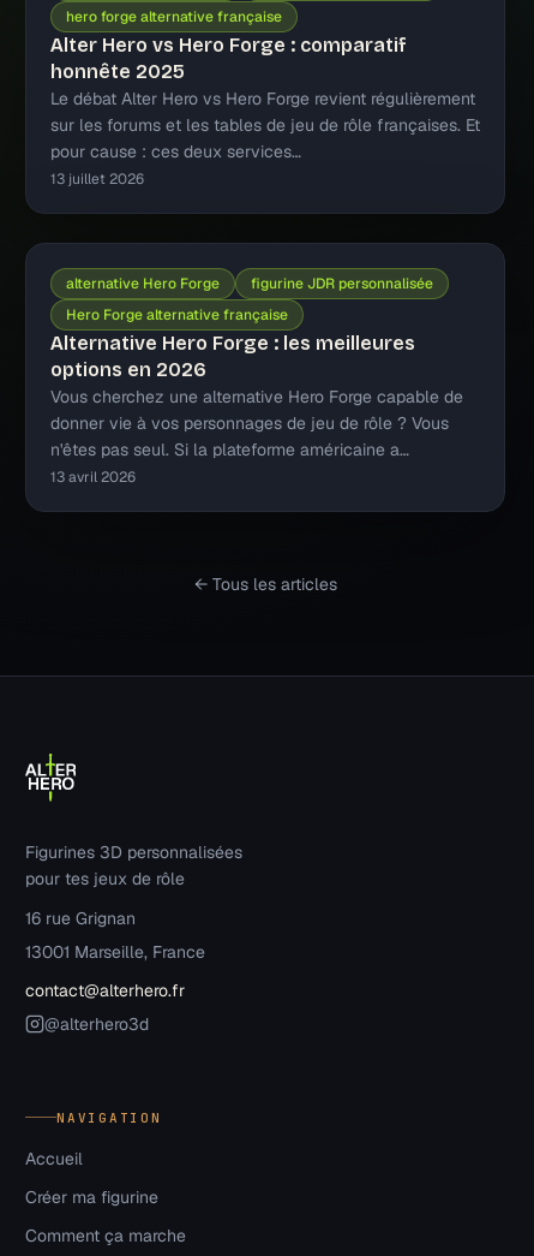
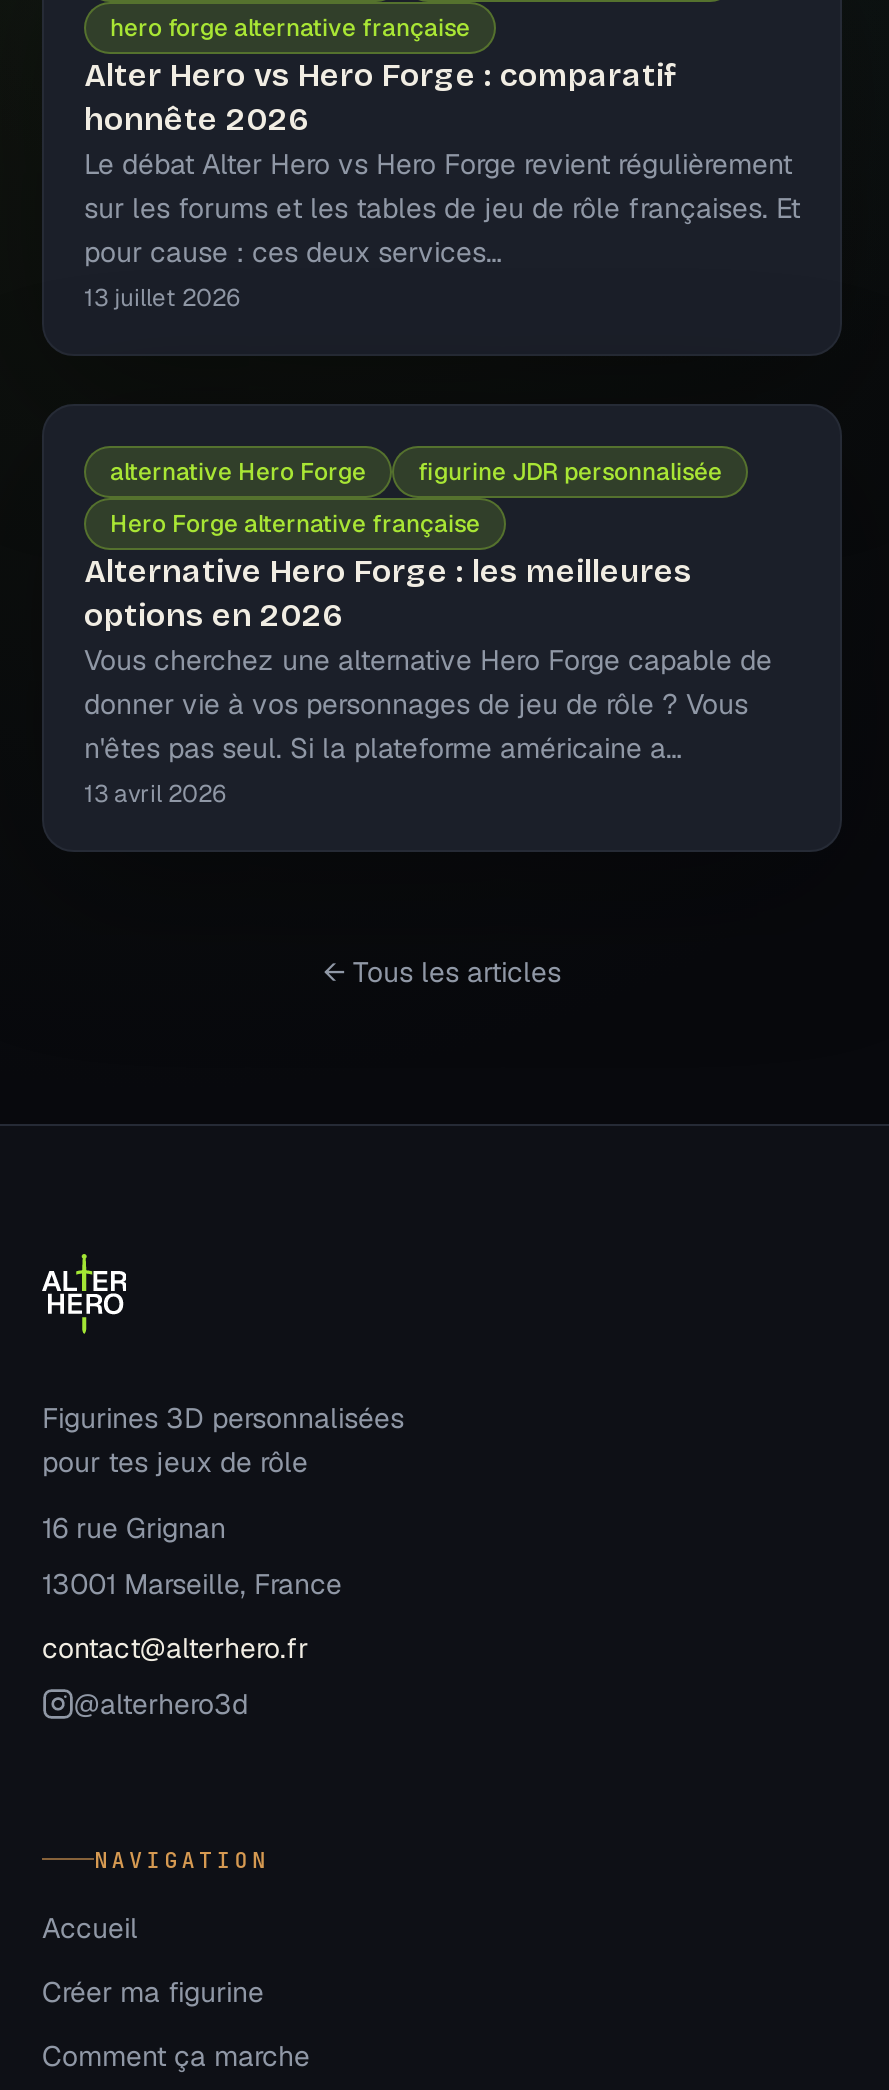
- honnête 2025
+ honnête 2026
